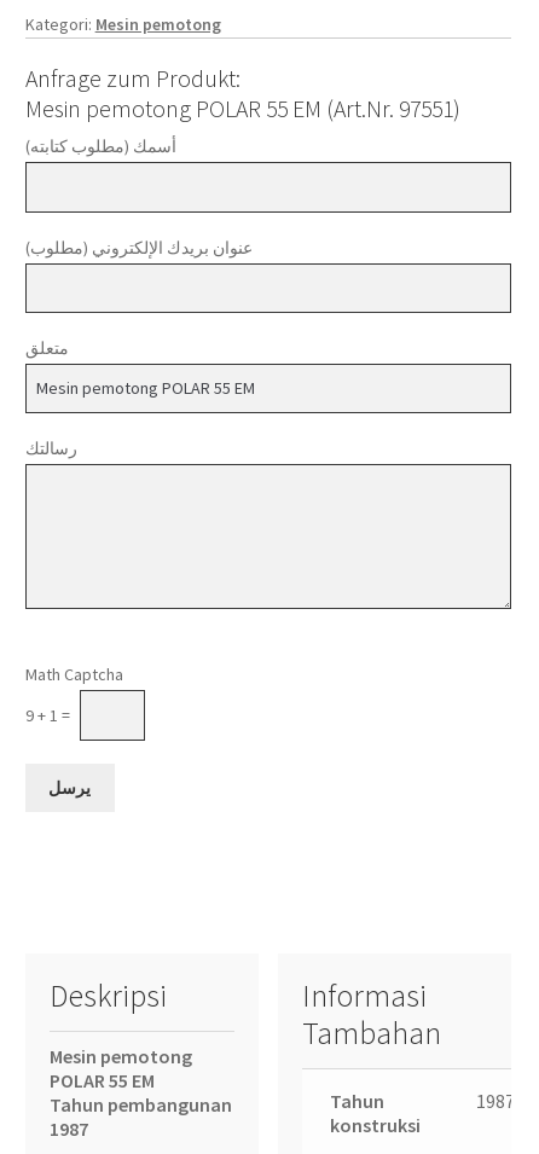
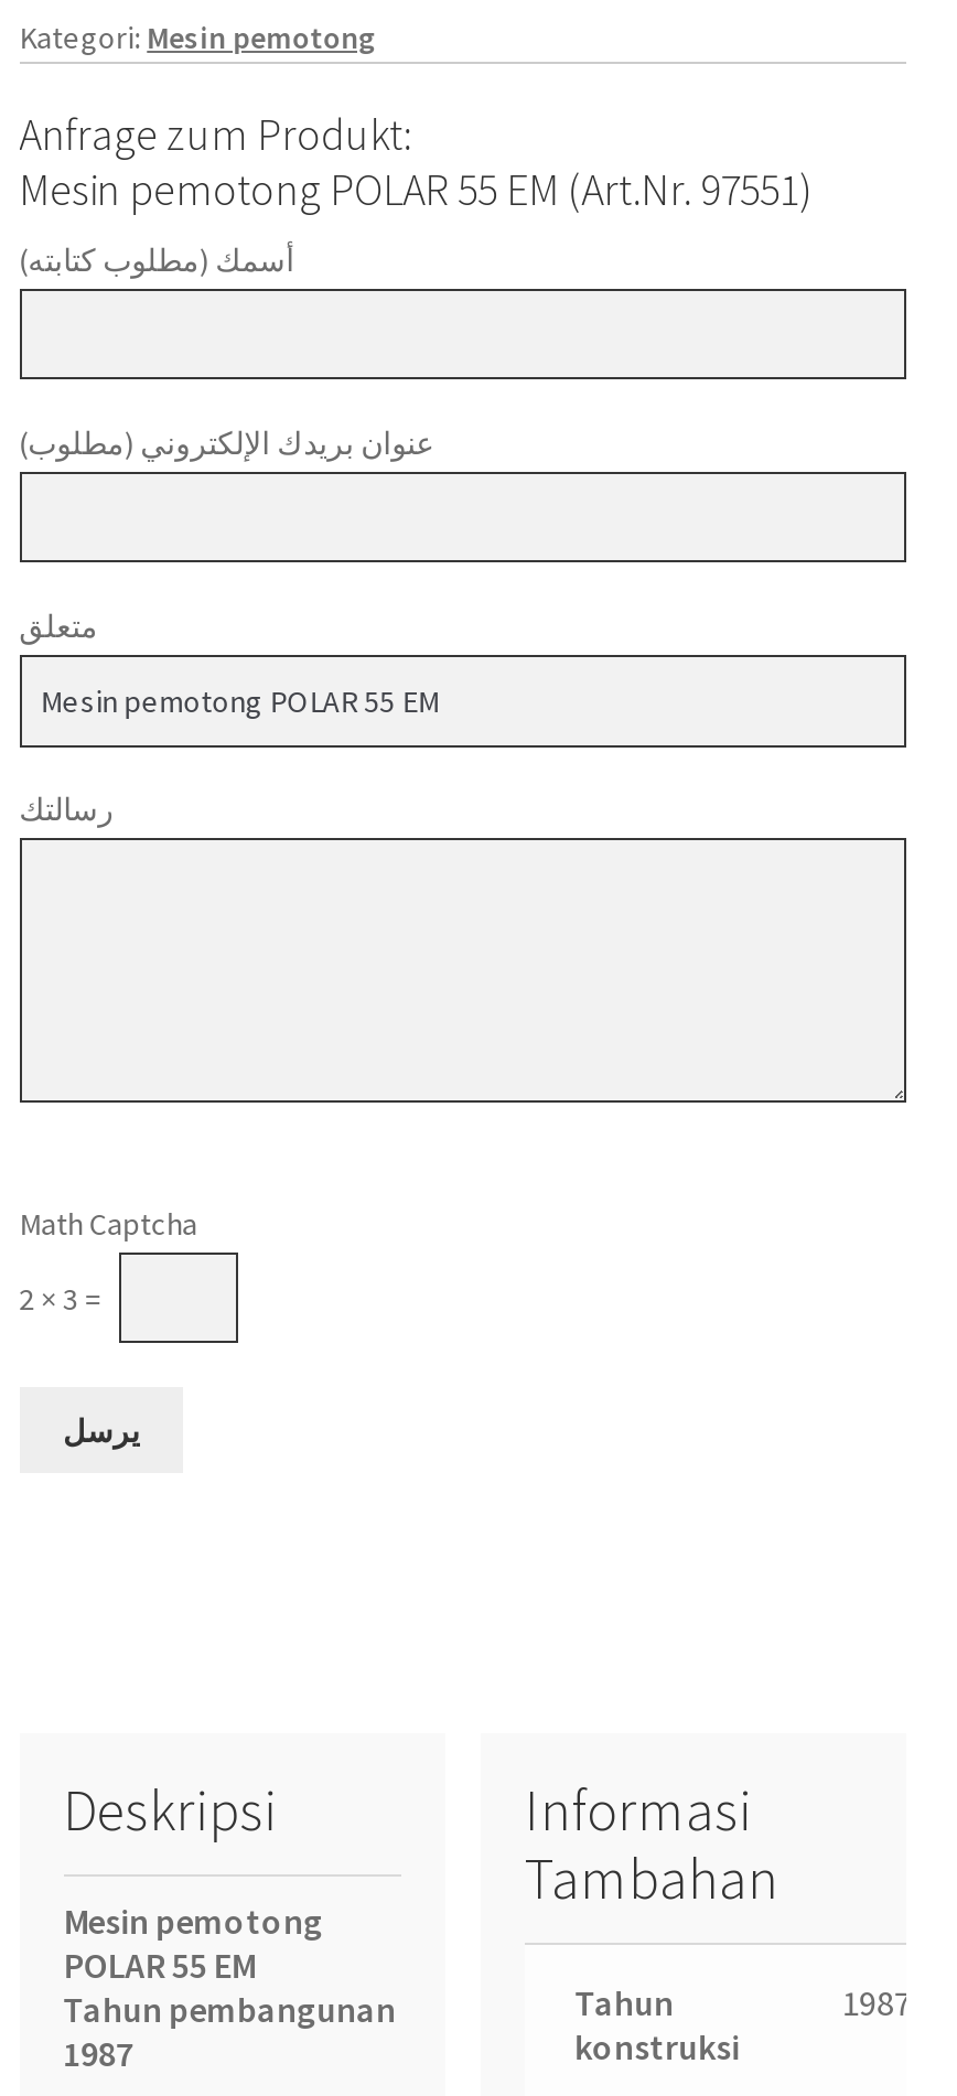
- 9 + 1 =
+ 2 × 3 =
